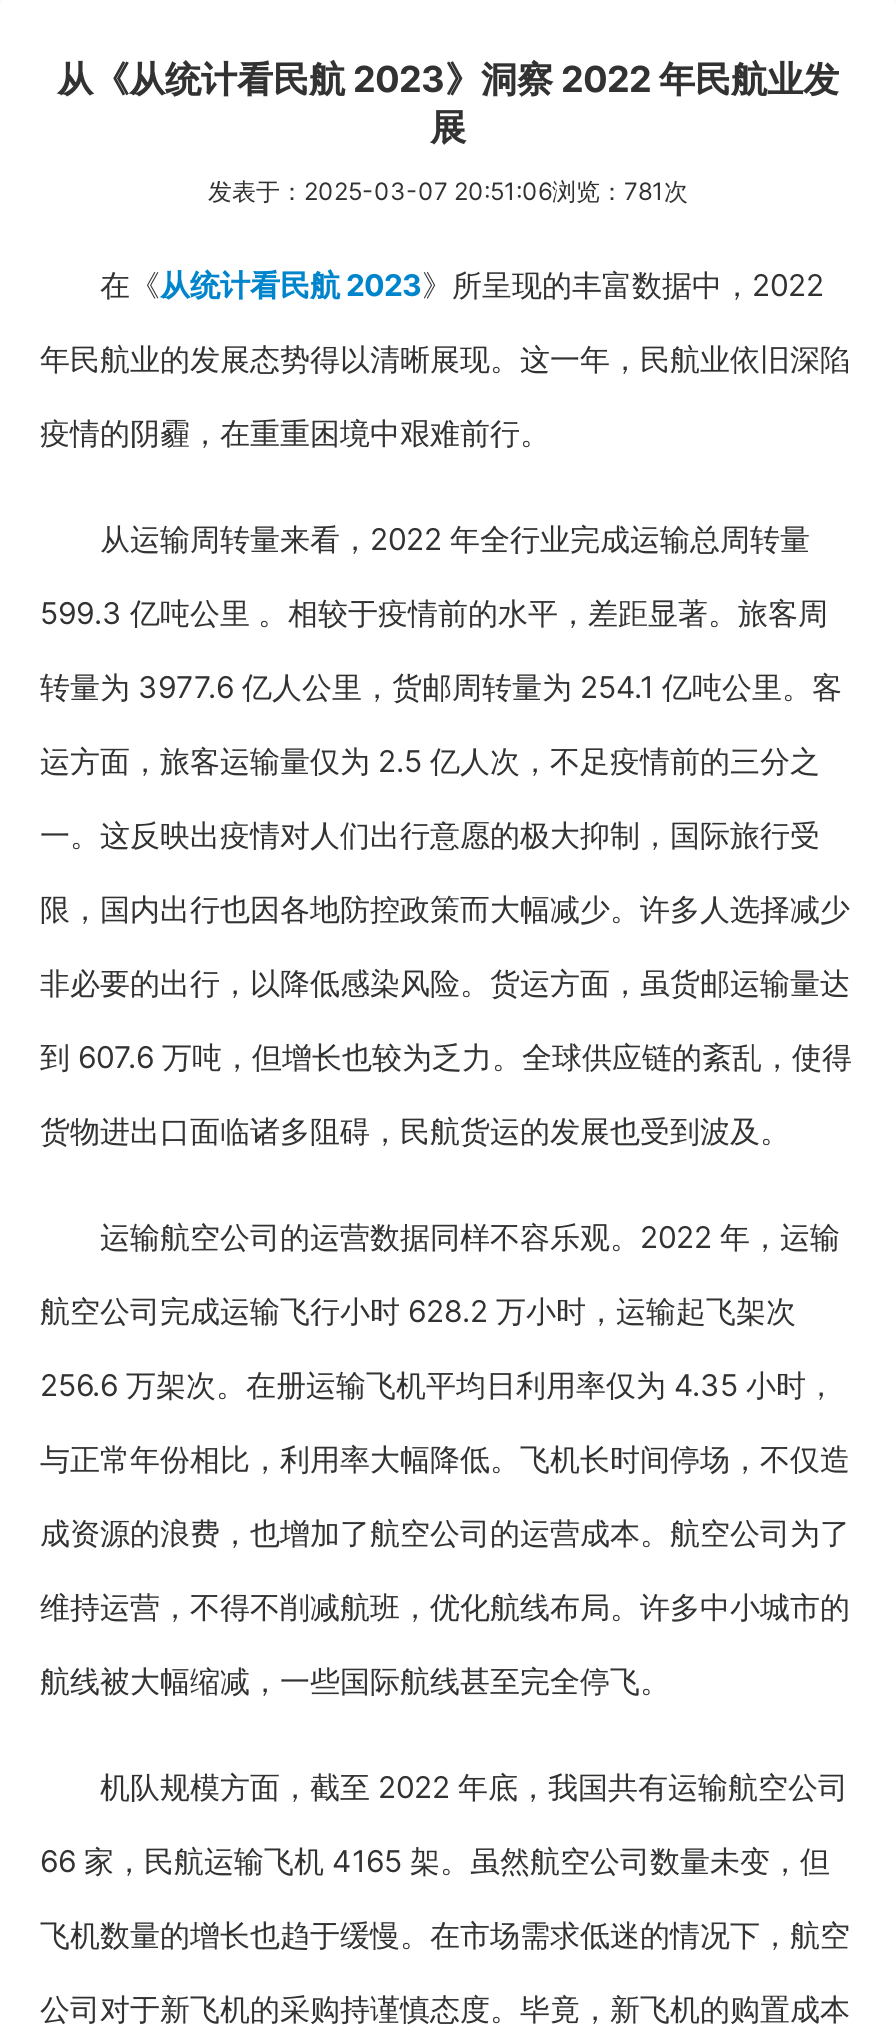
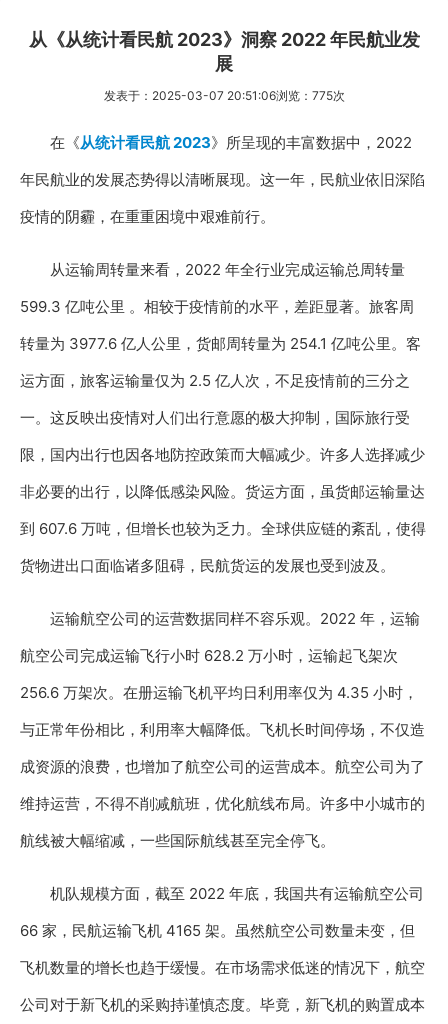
- 发表于：2025-03-07 20:51:06浏览：781次
+ 发表于：2025-03-07 20:51:06浏览：775次
